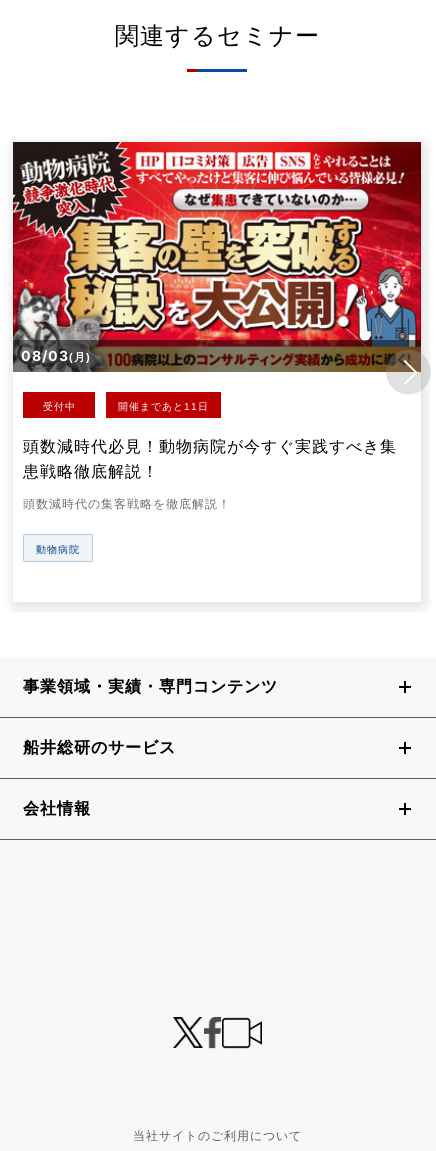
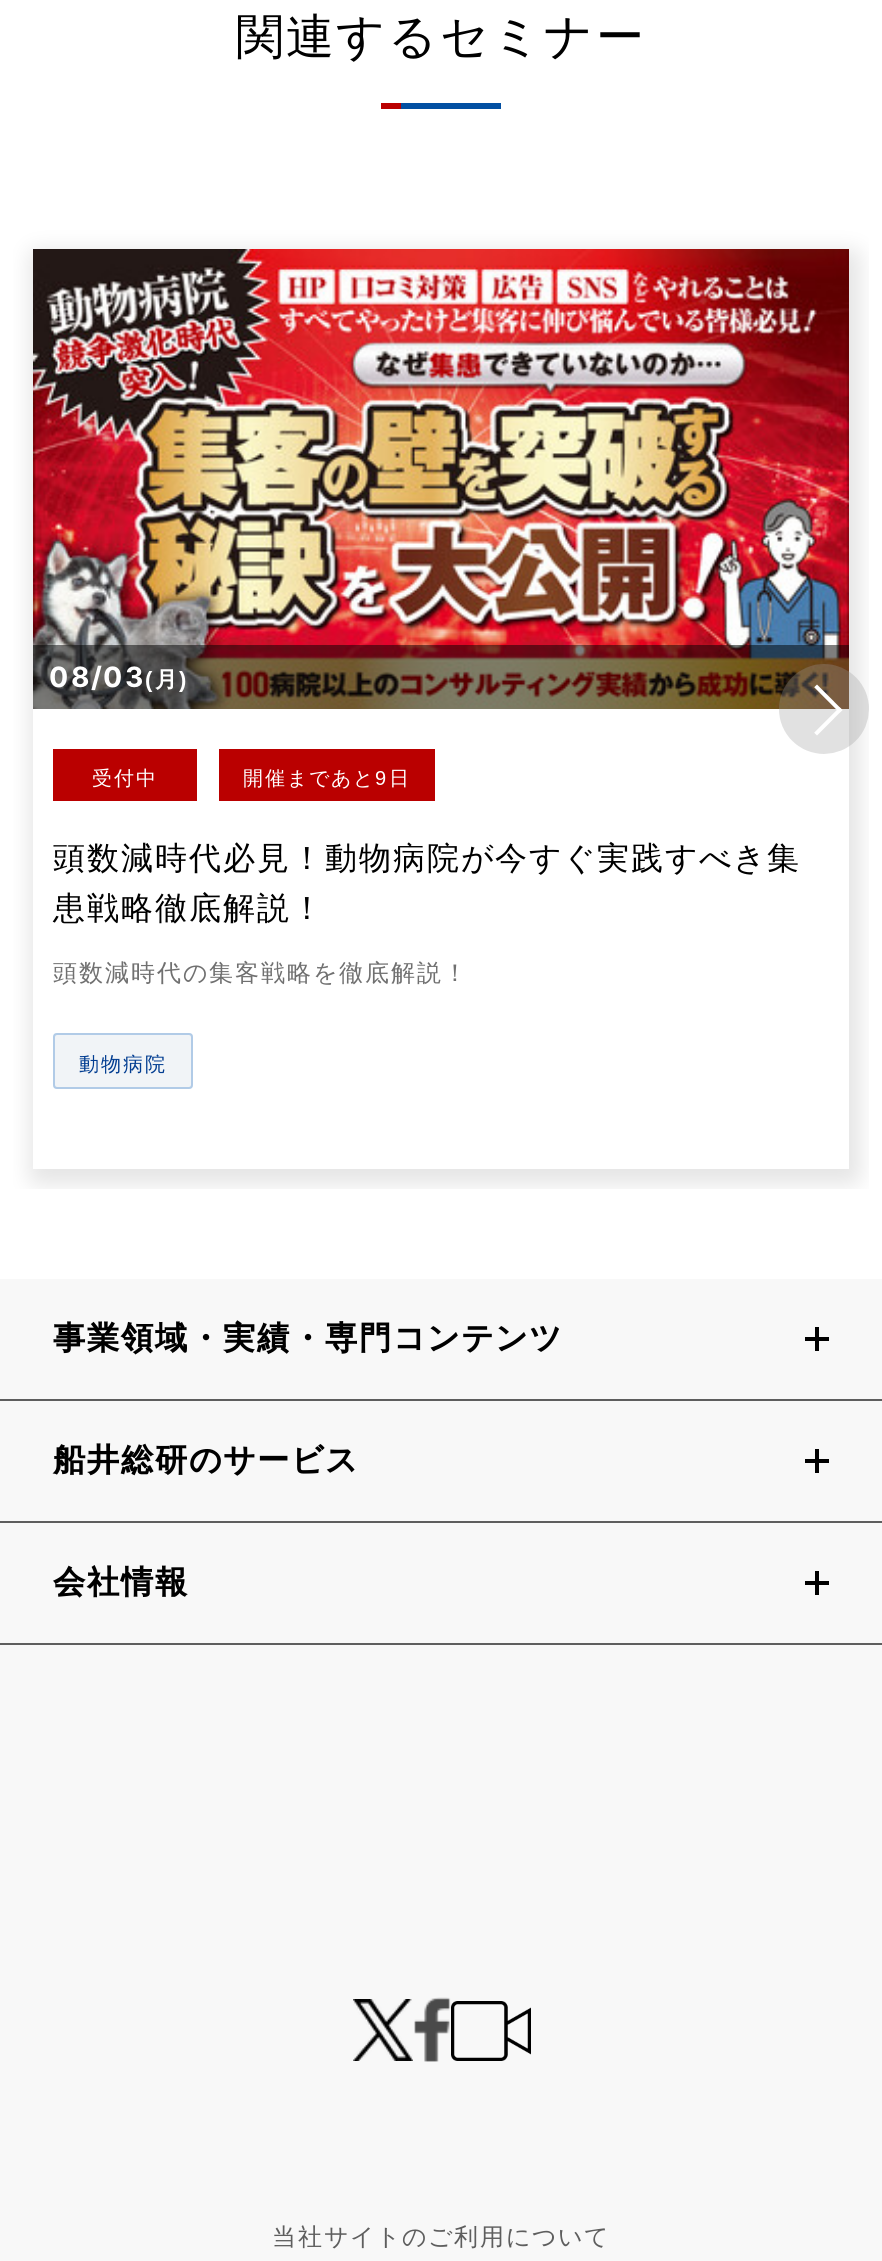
- 開催まであと11日
+ 開催まであと9日
